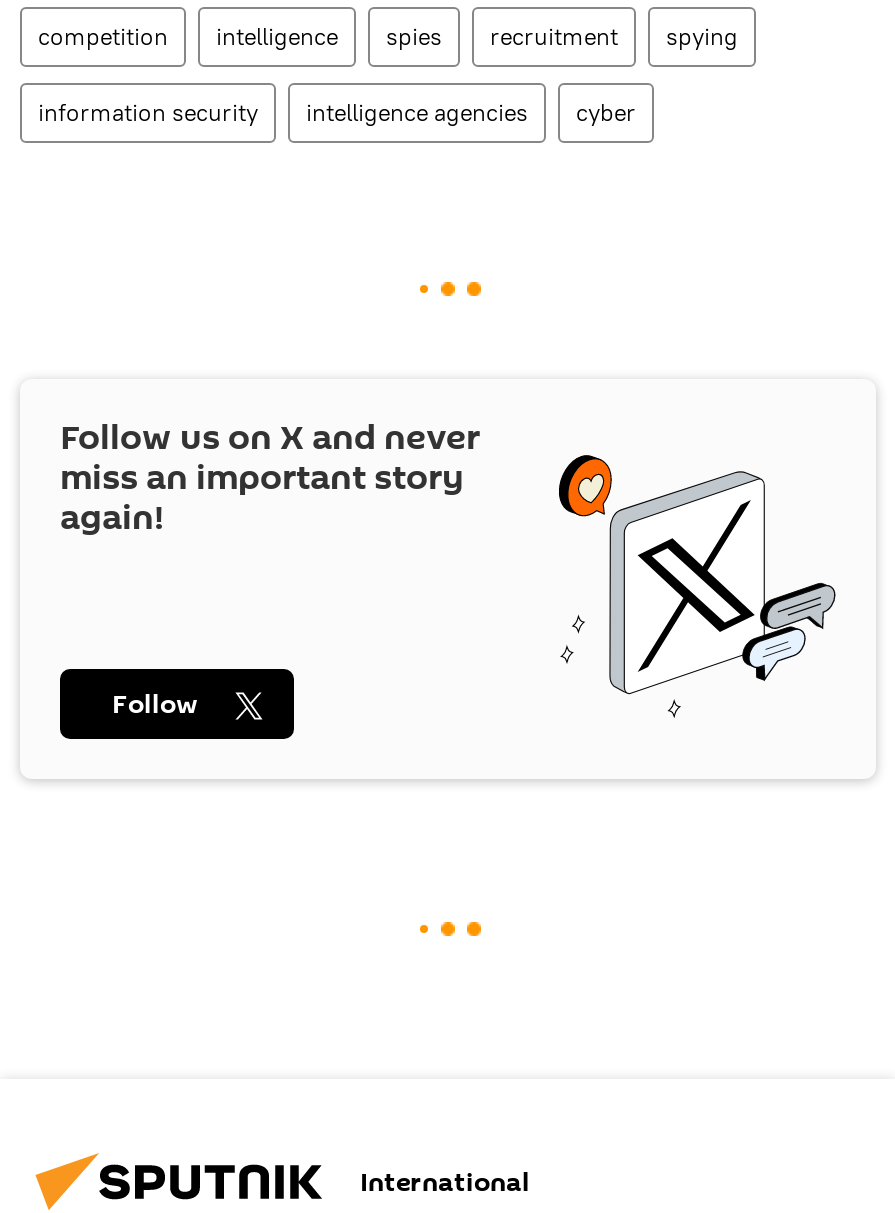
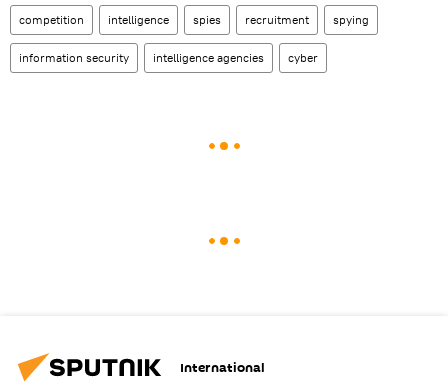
- [image]
- Follow us on X and never
- miss an important story
- again!

- Follow
